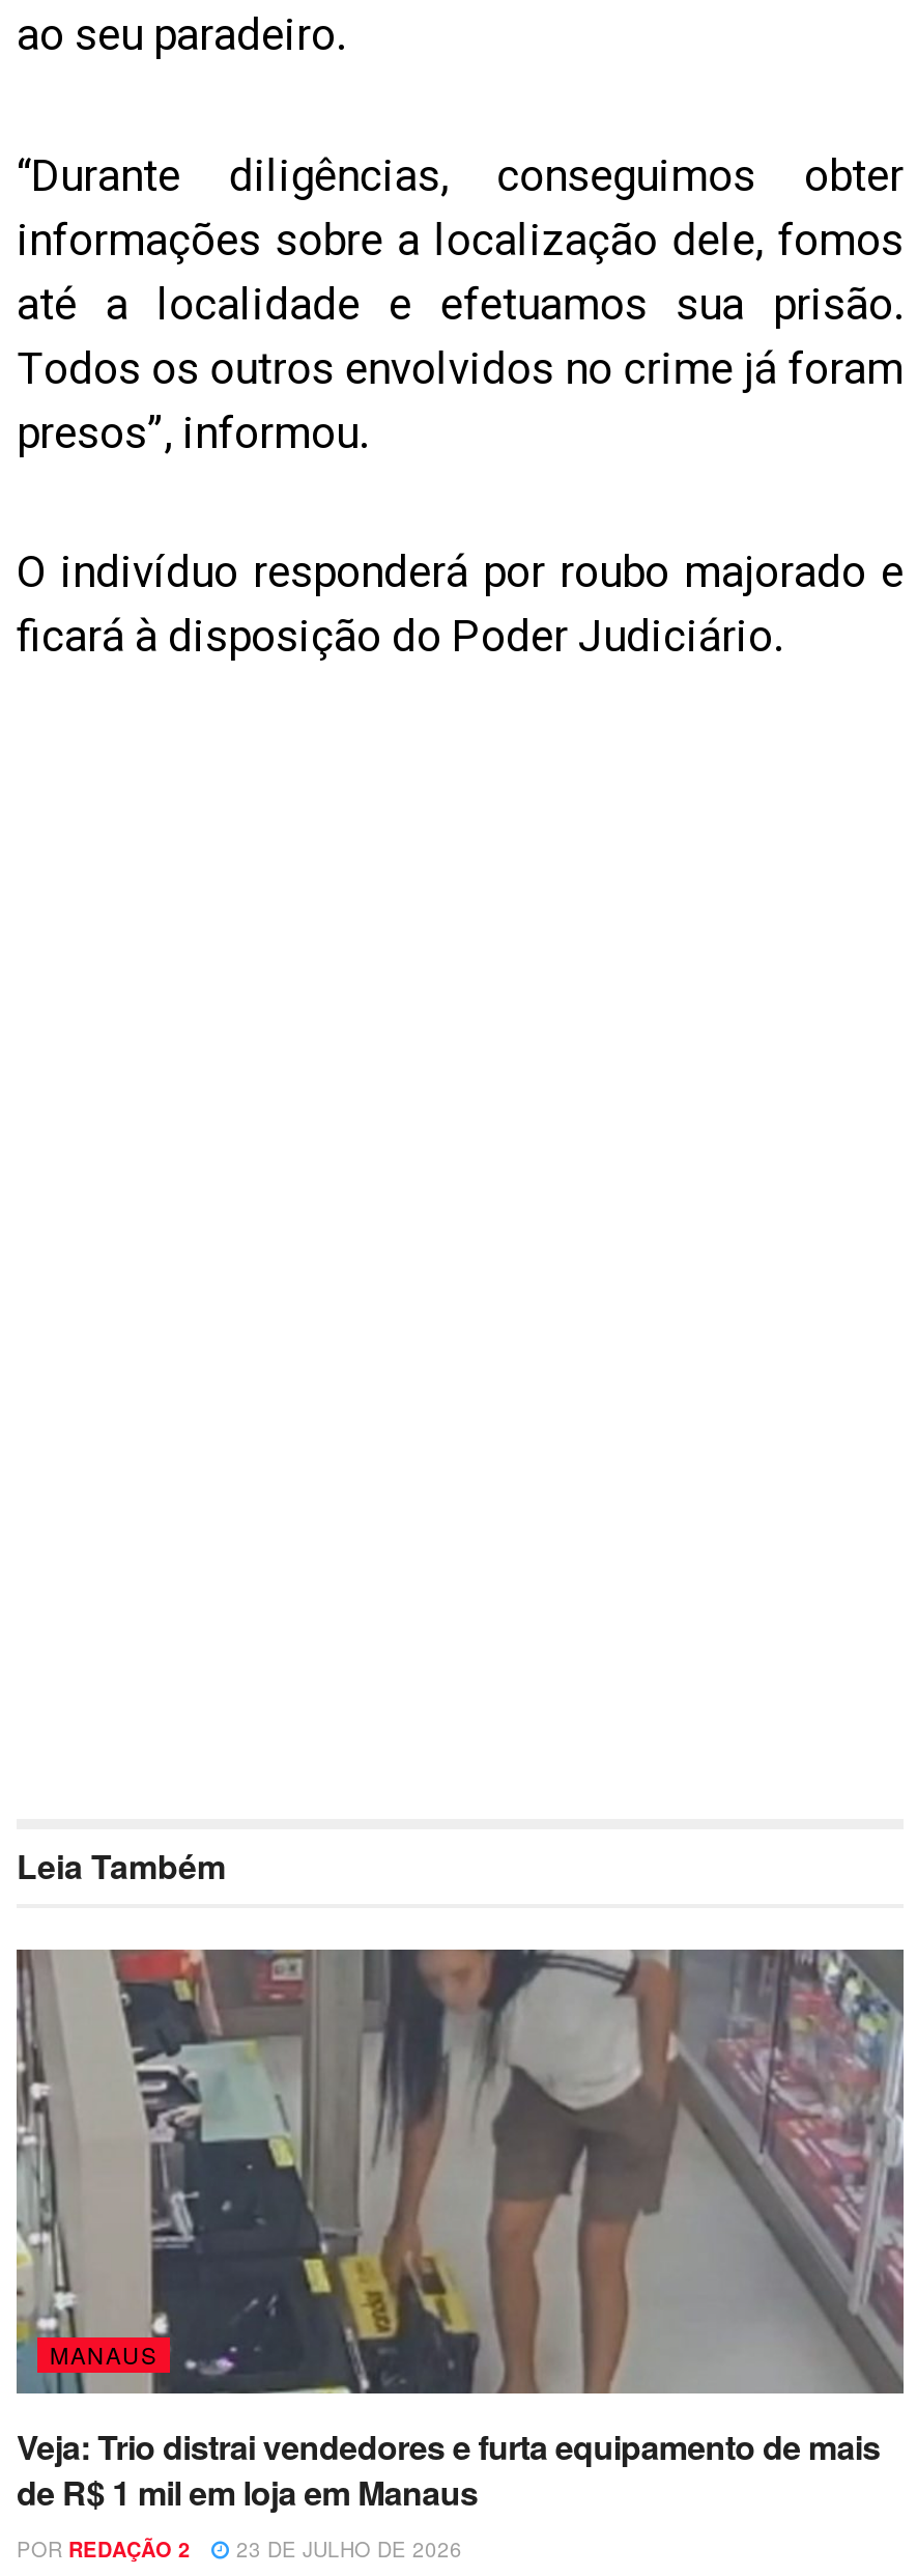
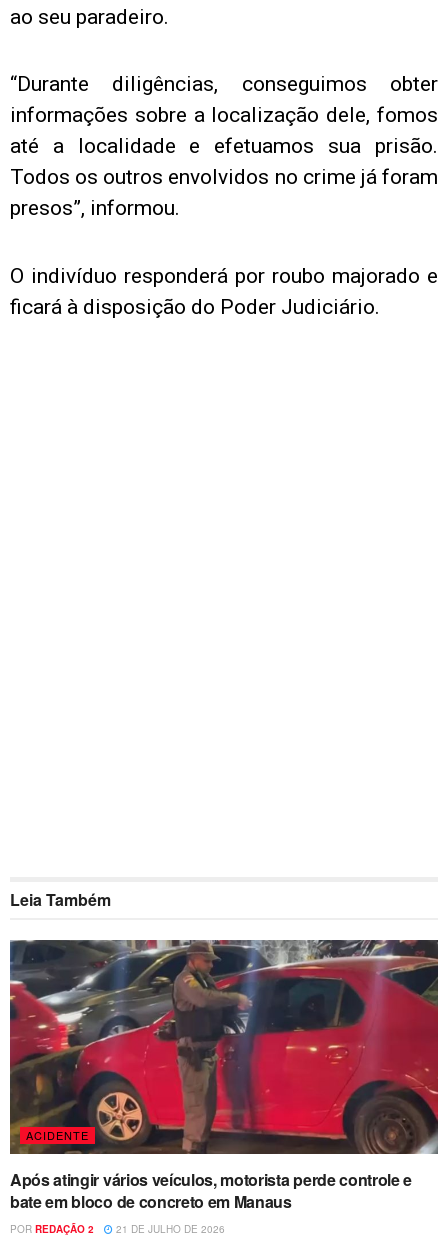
- [image]
- MANAUS
+ [image]
+ ACIDENTE

- Veja: Trio distrai vendedores e furta equipamento de mais
- de R$ 1 mil em loja em Manaus
+ Após atingir vários veículos, motorista perde controle e
+ bate em bloco de concreto em Manaus

- POR REDAÇÃO 2 23 DE JULHO DE 2026
+ POR REDAÇÃO 2 21 DE JULHO DE 2026
